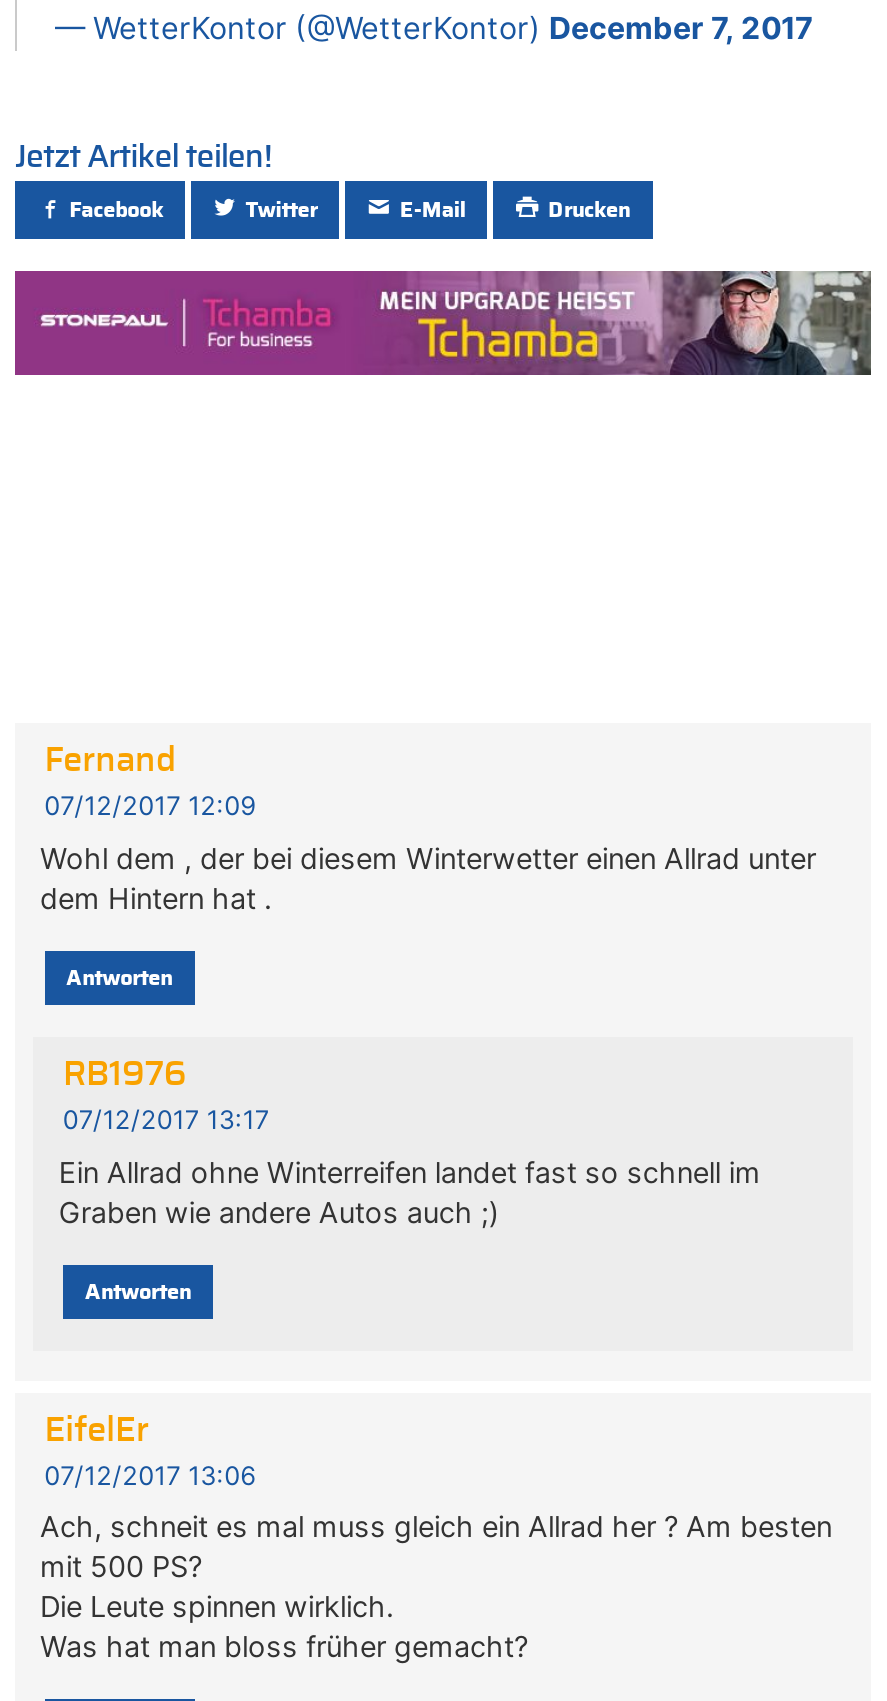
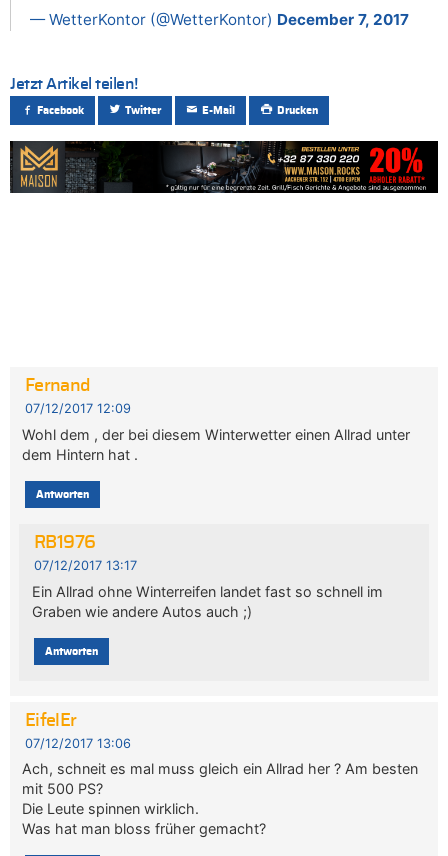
- [image]
+ [image]
